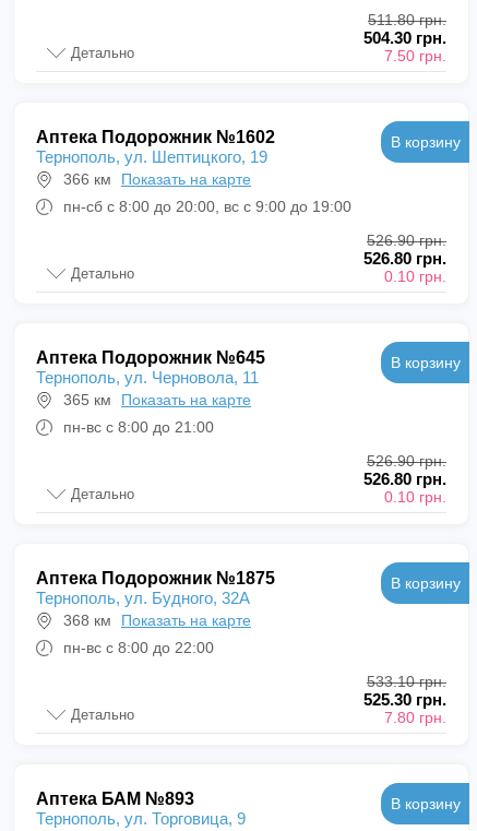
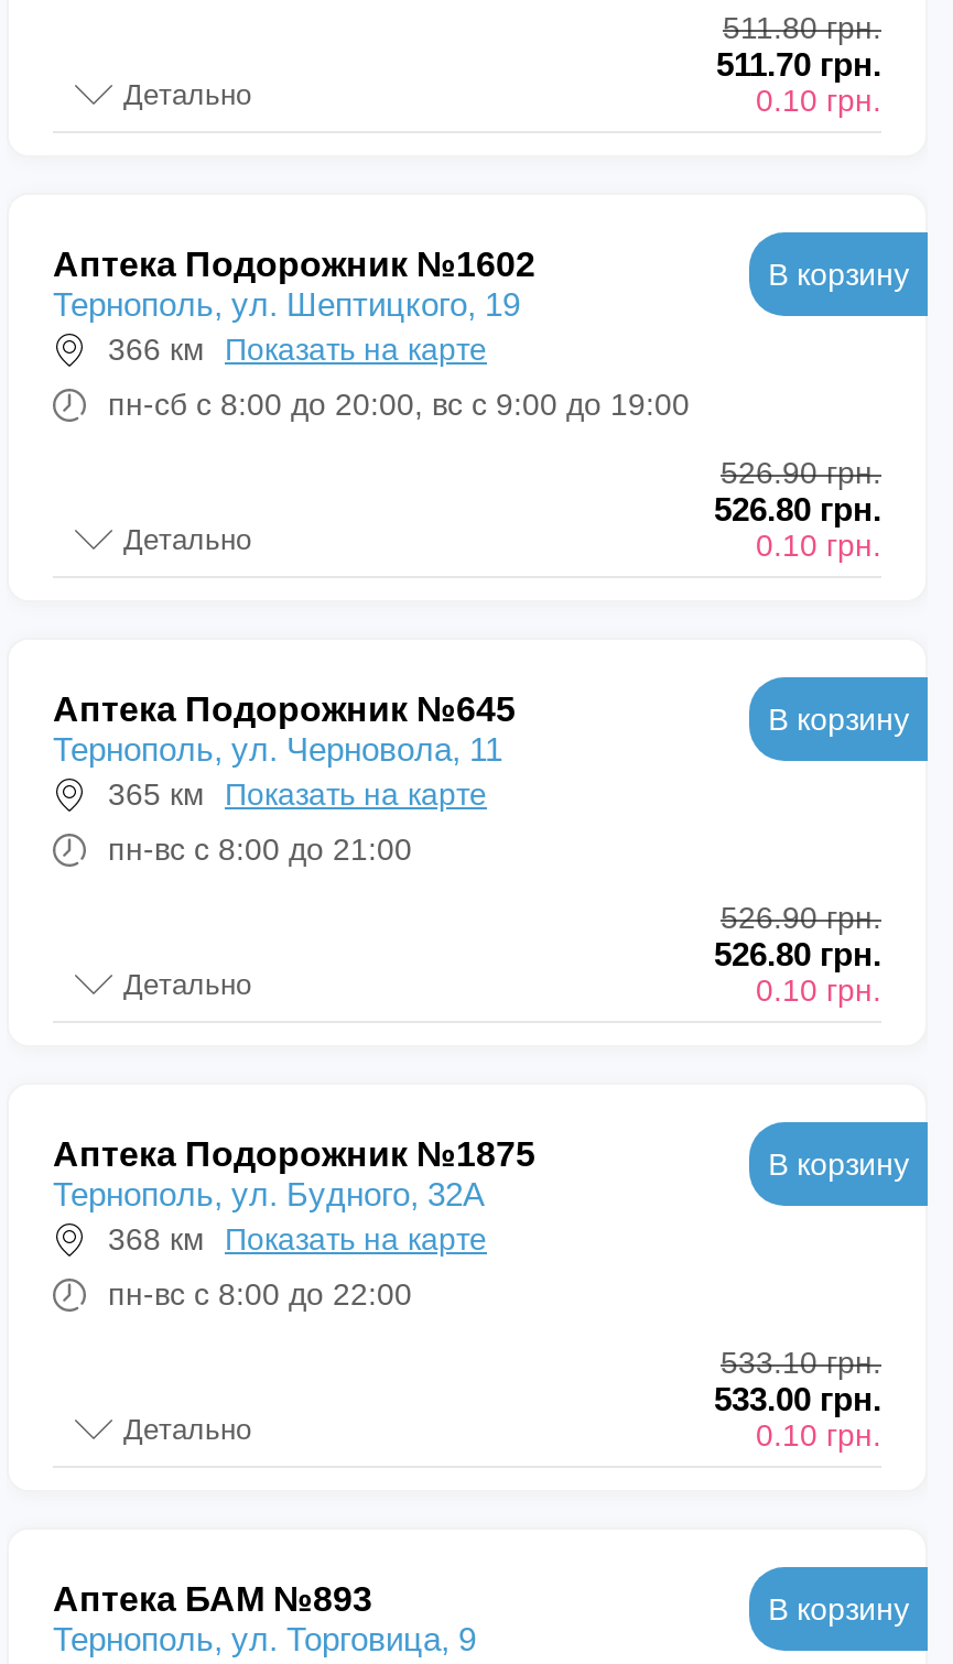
- 504.30 грн.
+ 511.70 грн.

- 7.50 грн.
+ 0.10 грн.

- 525.30 грн.
+ 533.00 грн.

- 7.80 грн.
+ 0.10 грн.
